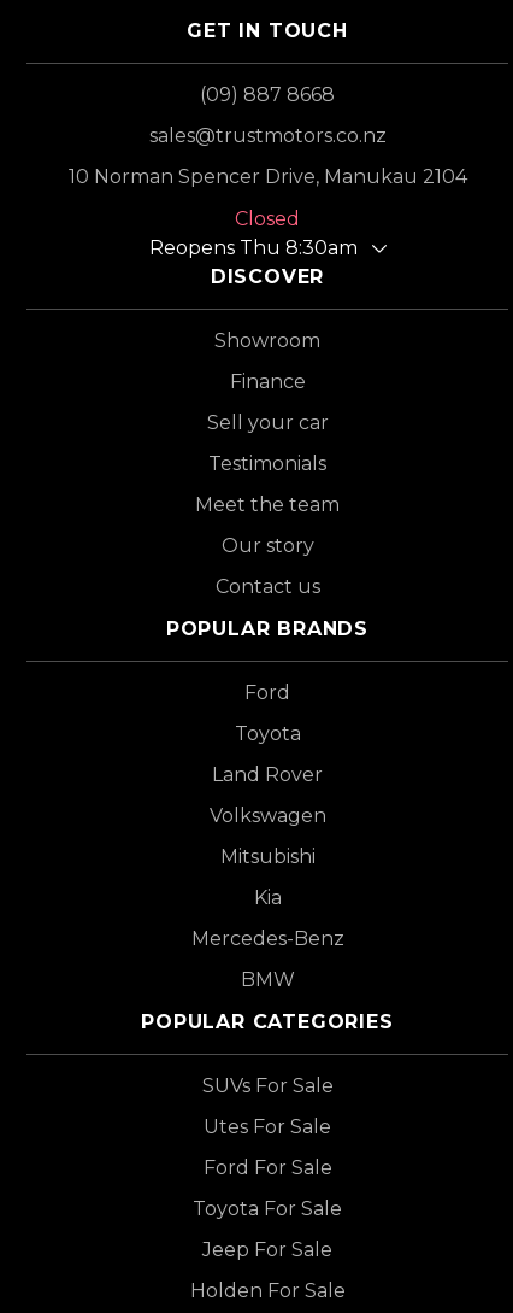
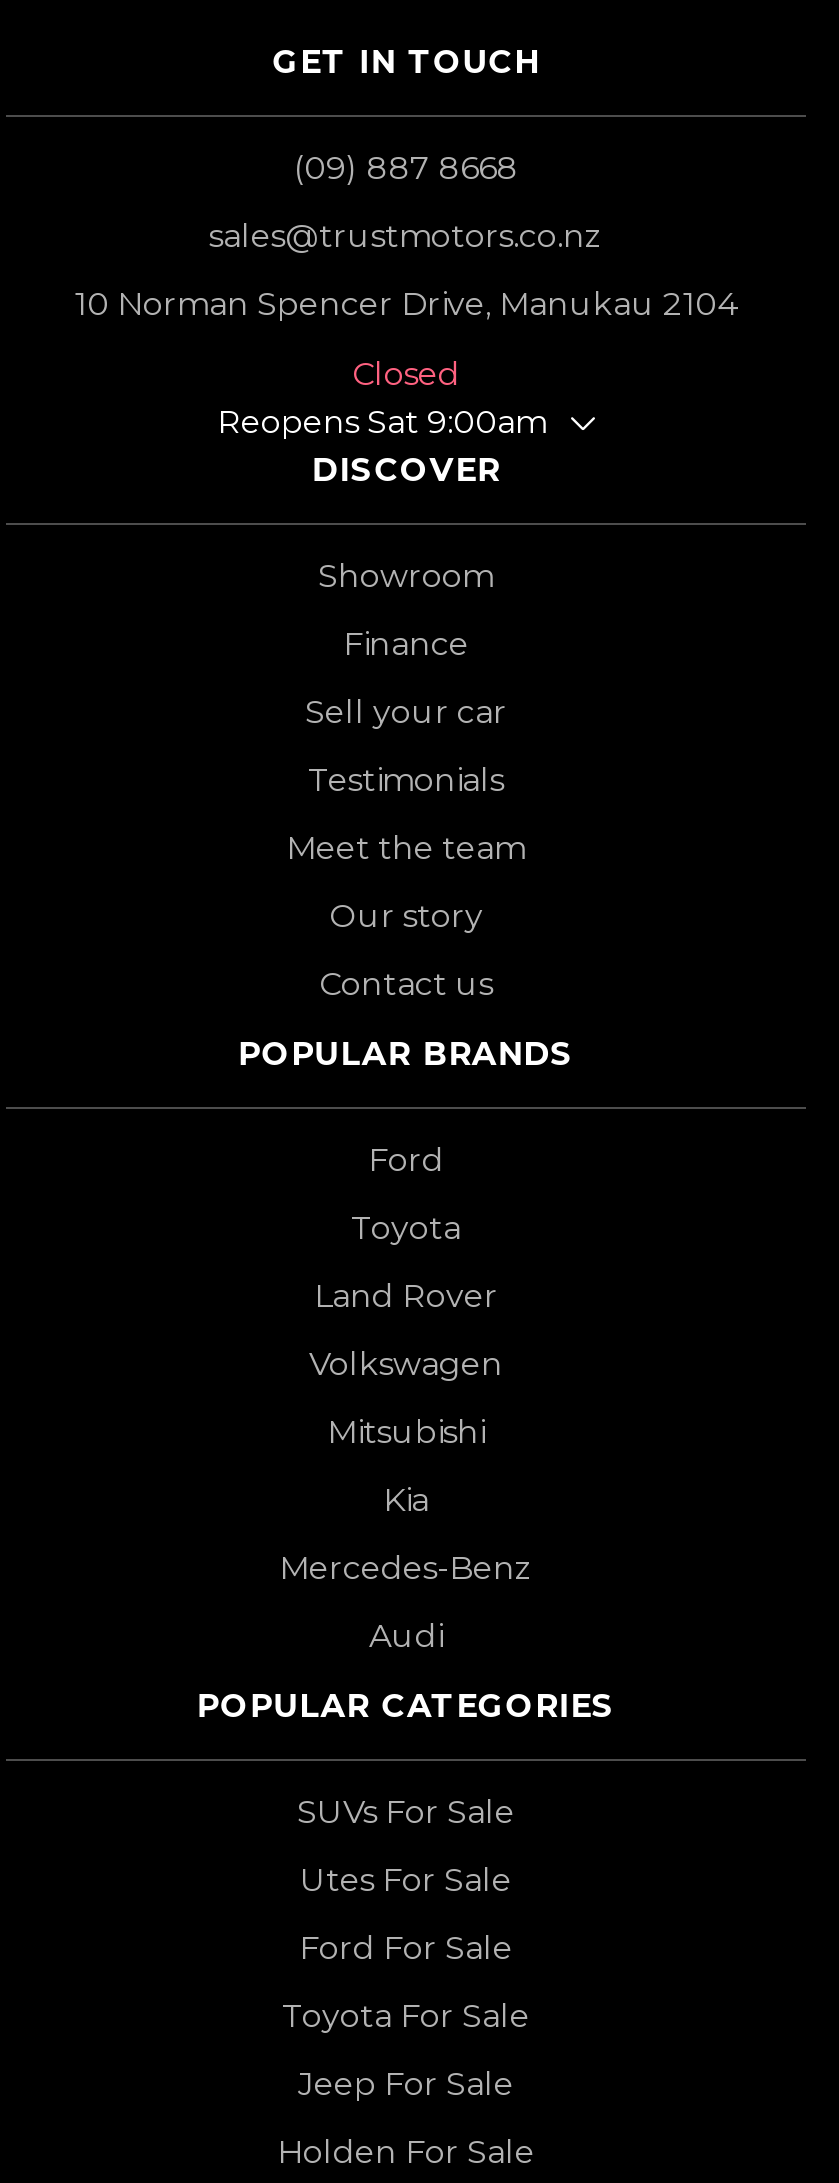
- Reopens Thu 8:30am
+ Reopens Sat 9:00am

- BMW
+ Audi
